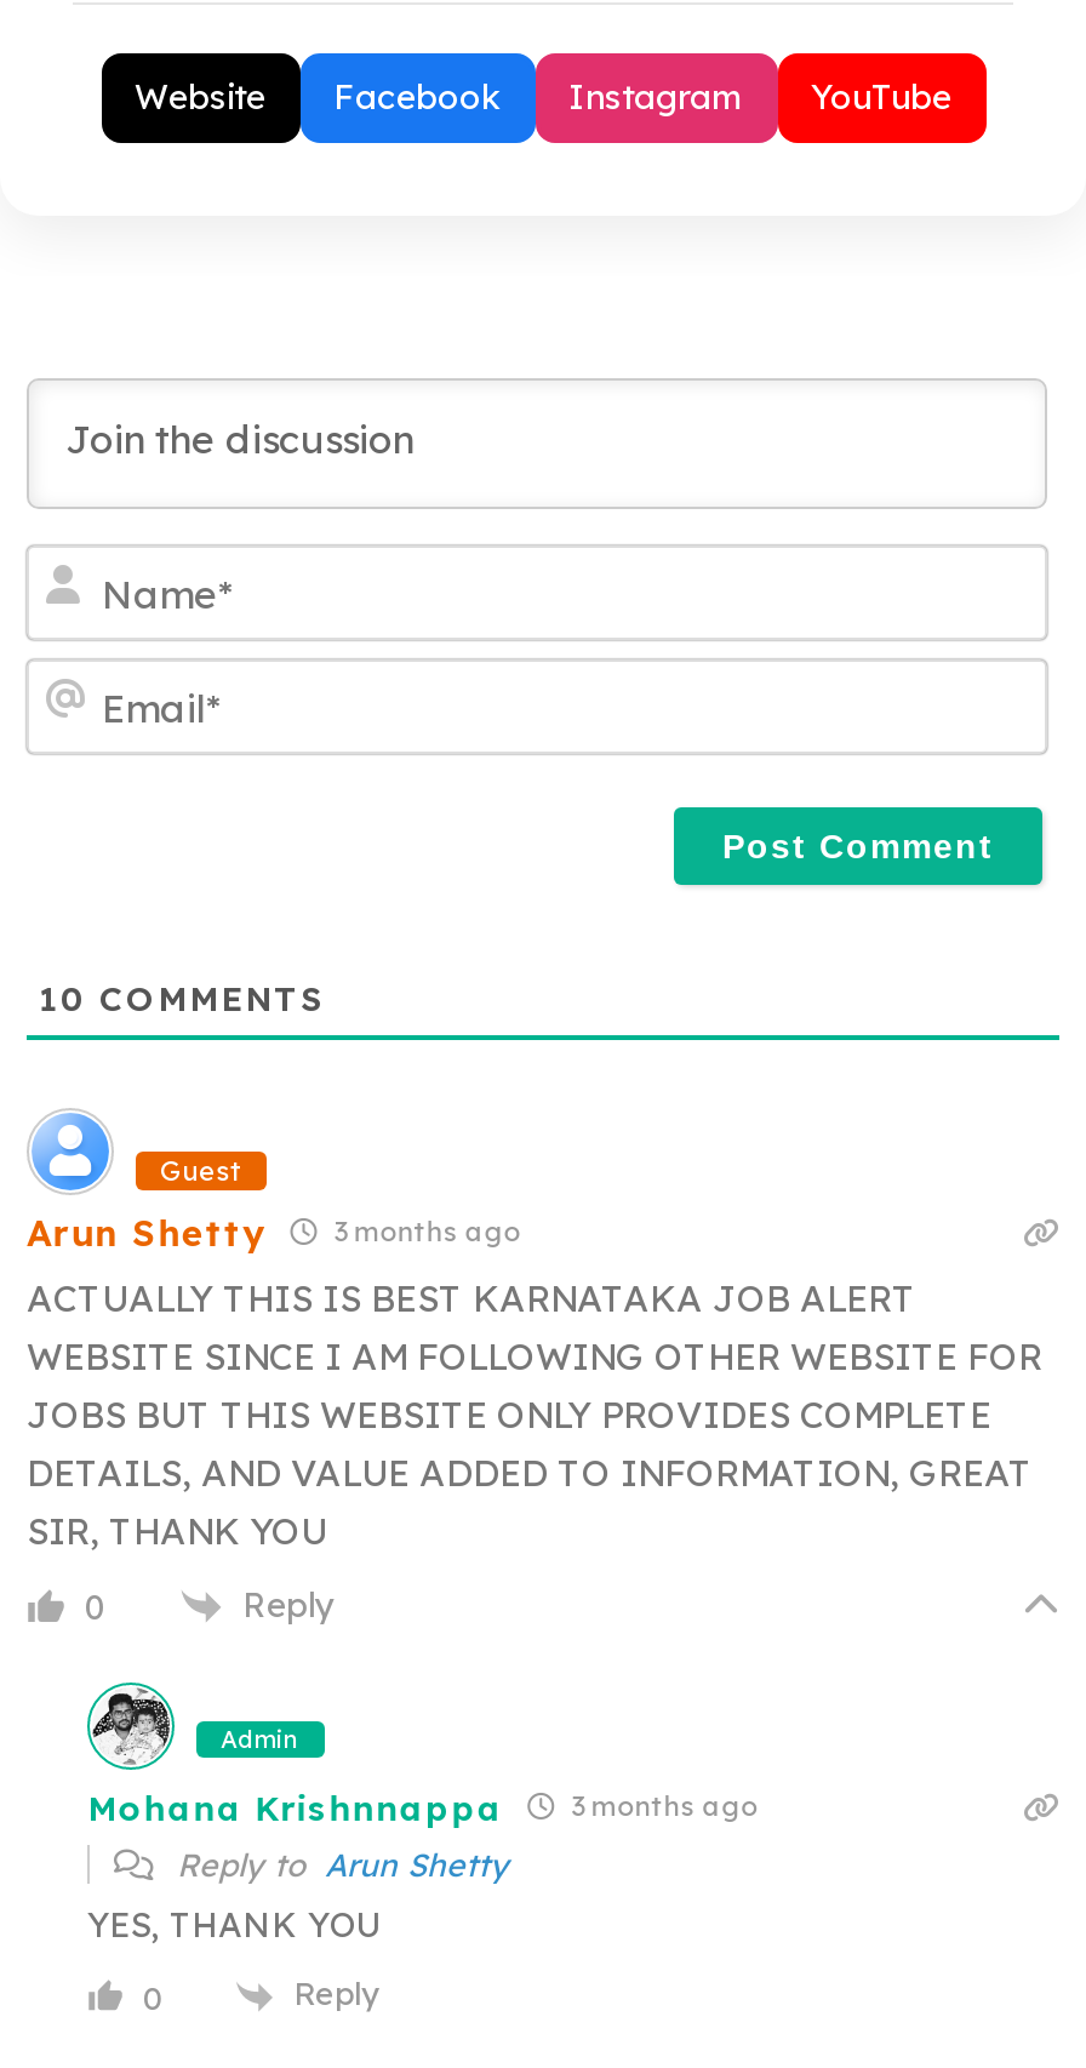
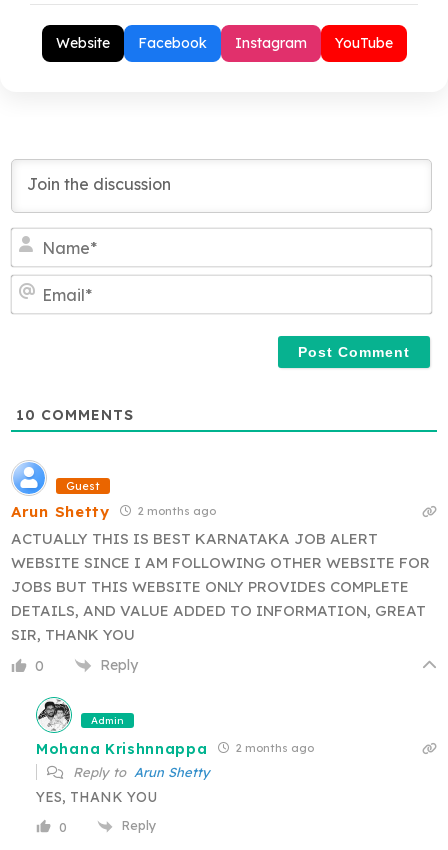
- Arun Shetty 3 months ago
+ Arun Shetty 2 months ago

- Mohana Krishnnappa 3 months ago
+ Mohana Krishnnappa 2 months ago
